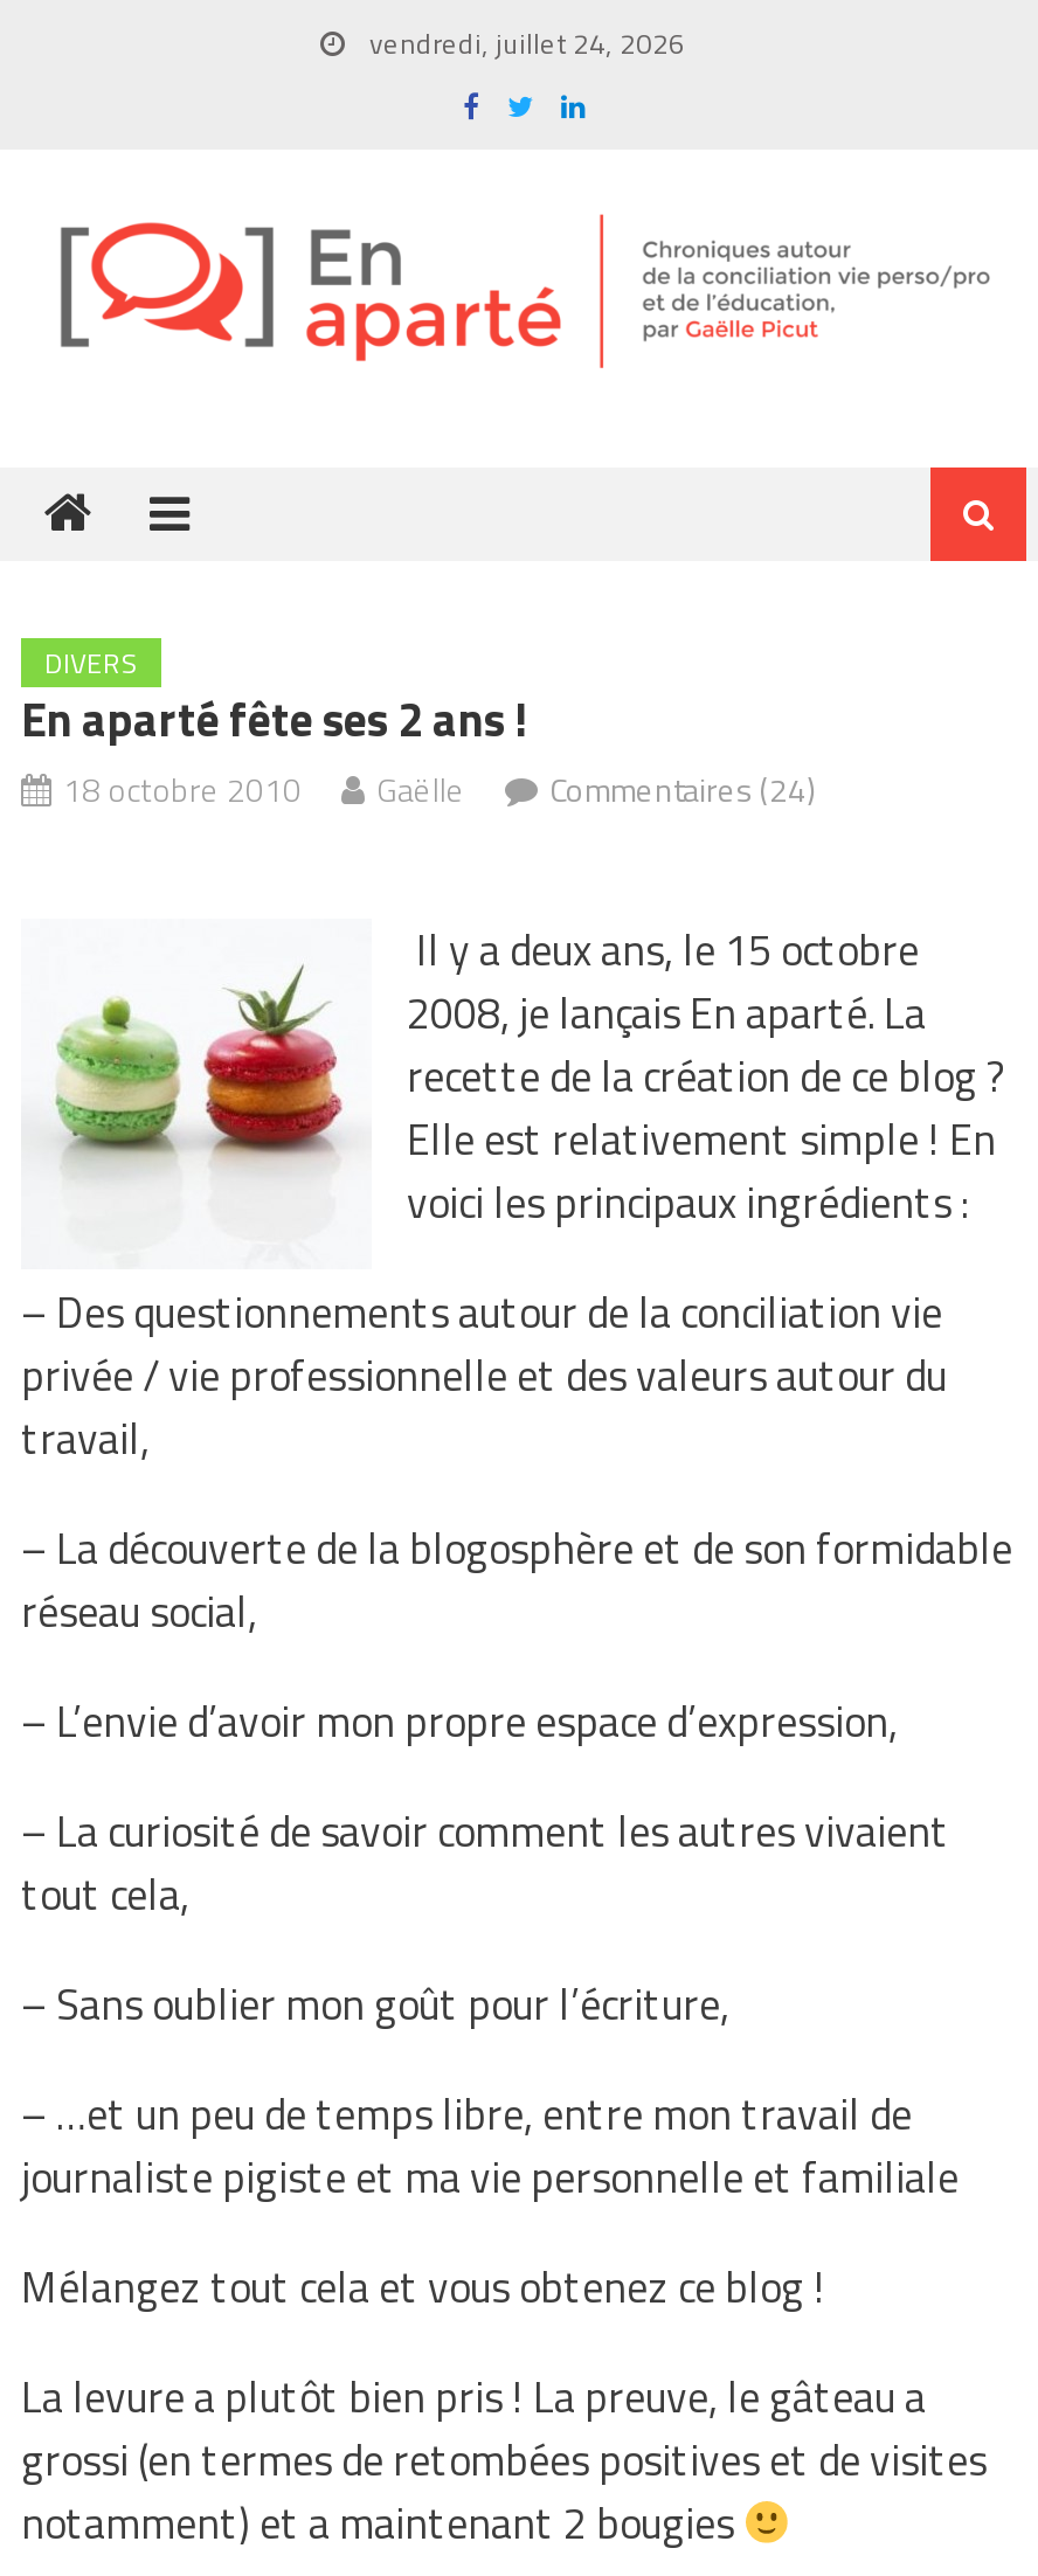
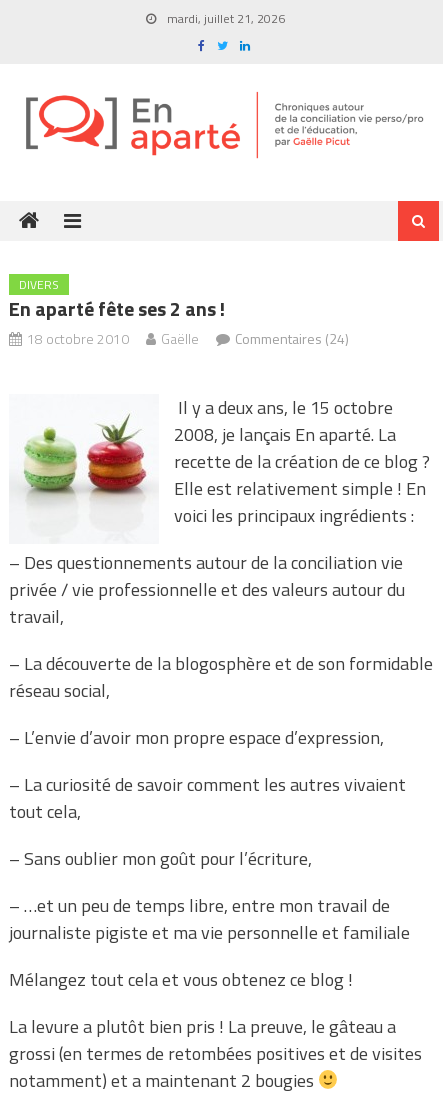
- vendredi, juillet 24, 2026
+ mardi, juillet 21, 2026
